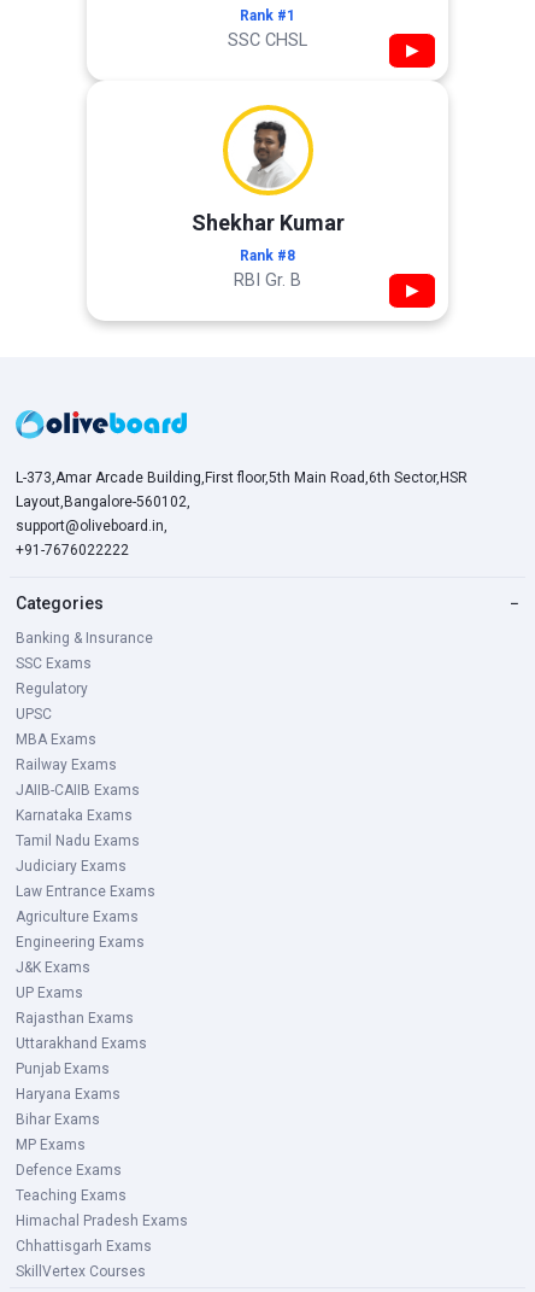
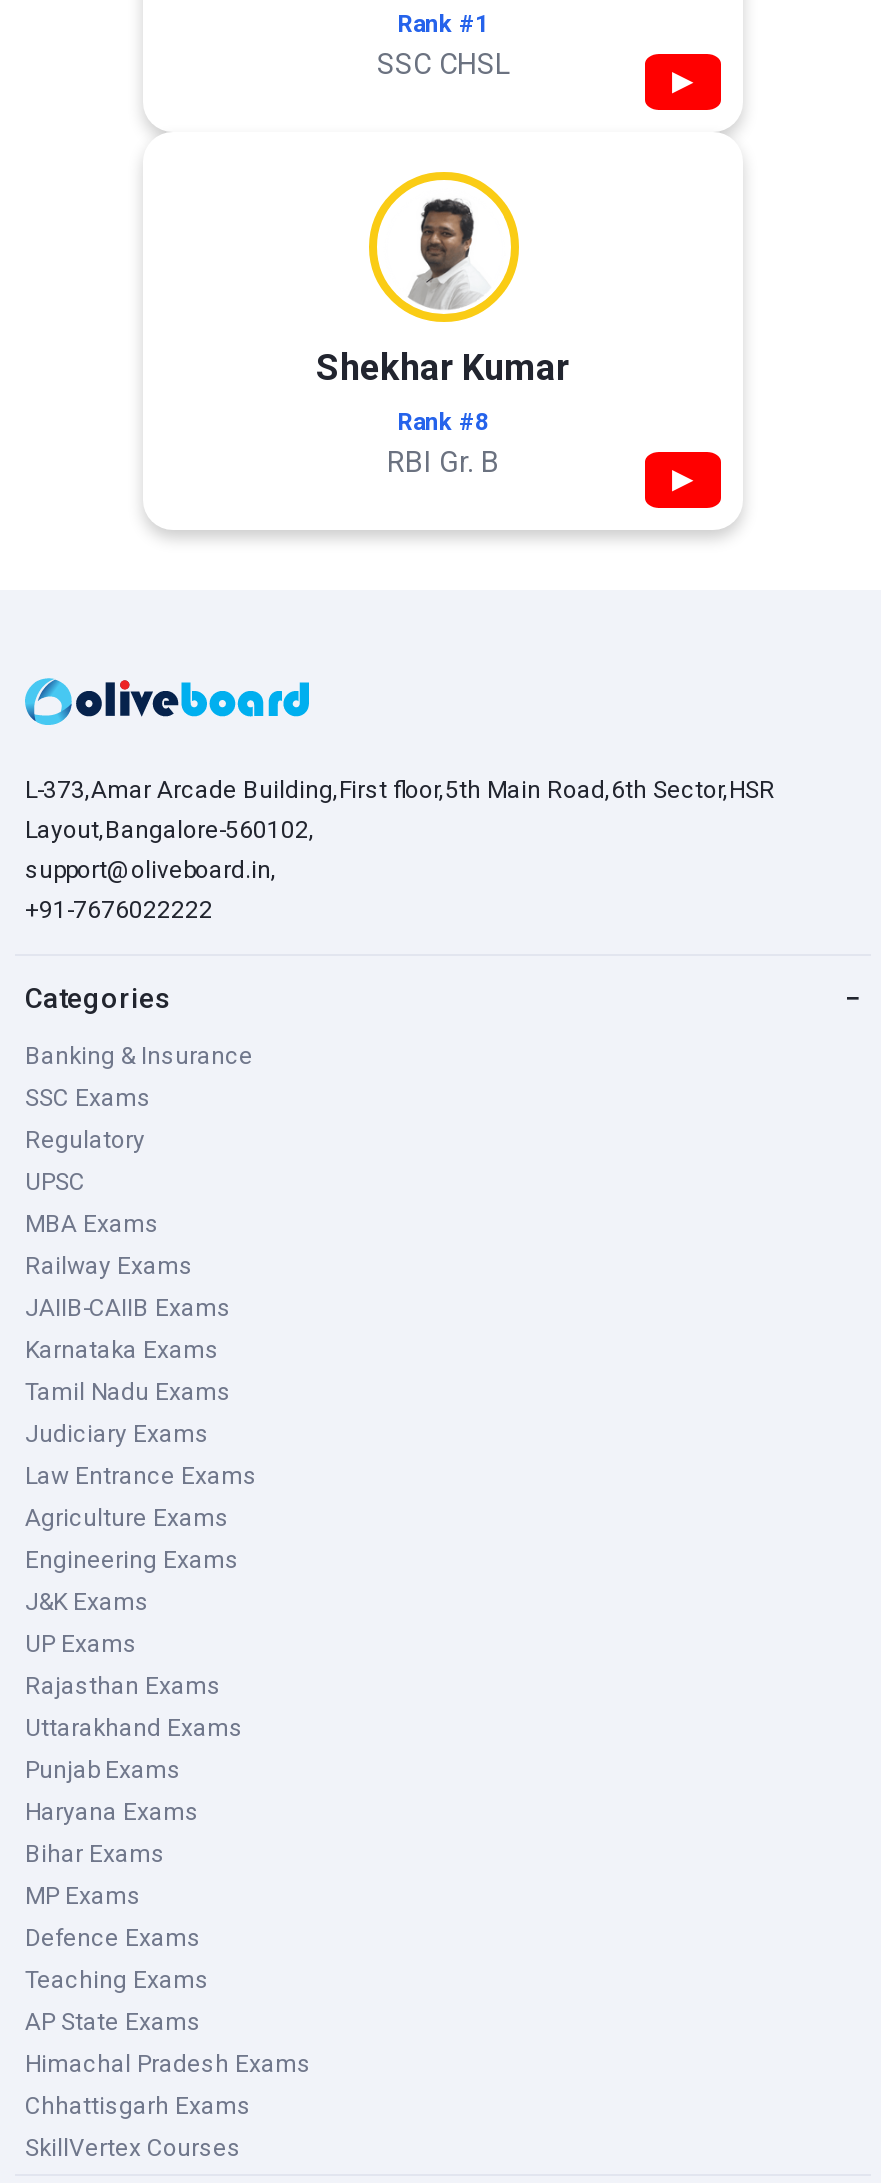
+ AP State Exams
